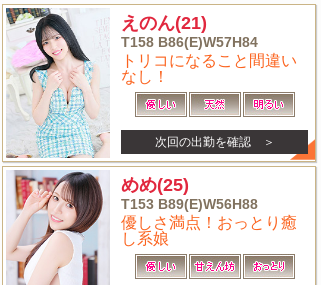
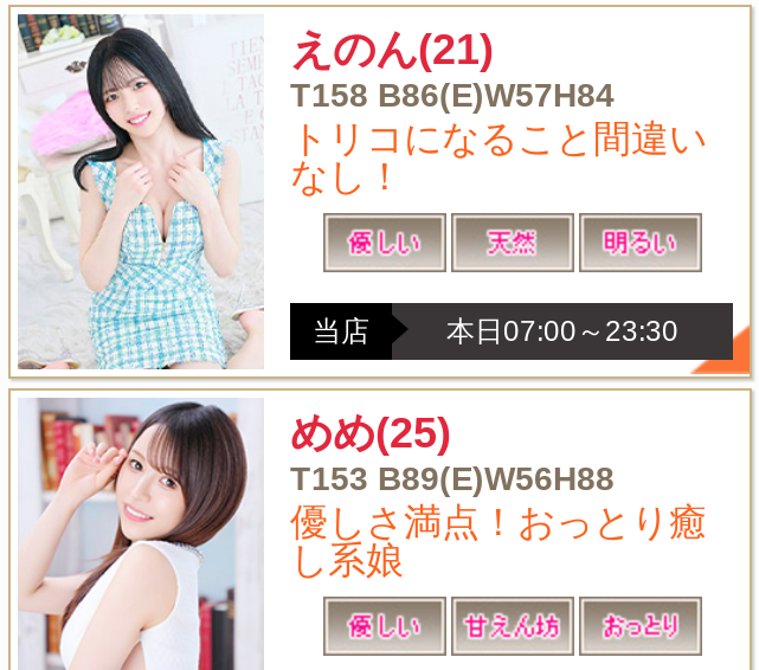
- 次回の出勤を確認 ＞
+ 当店
+ 本日07:00～23:30
